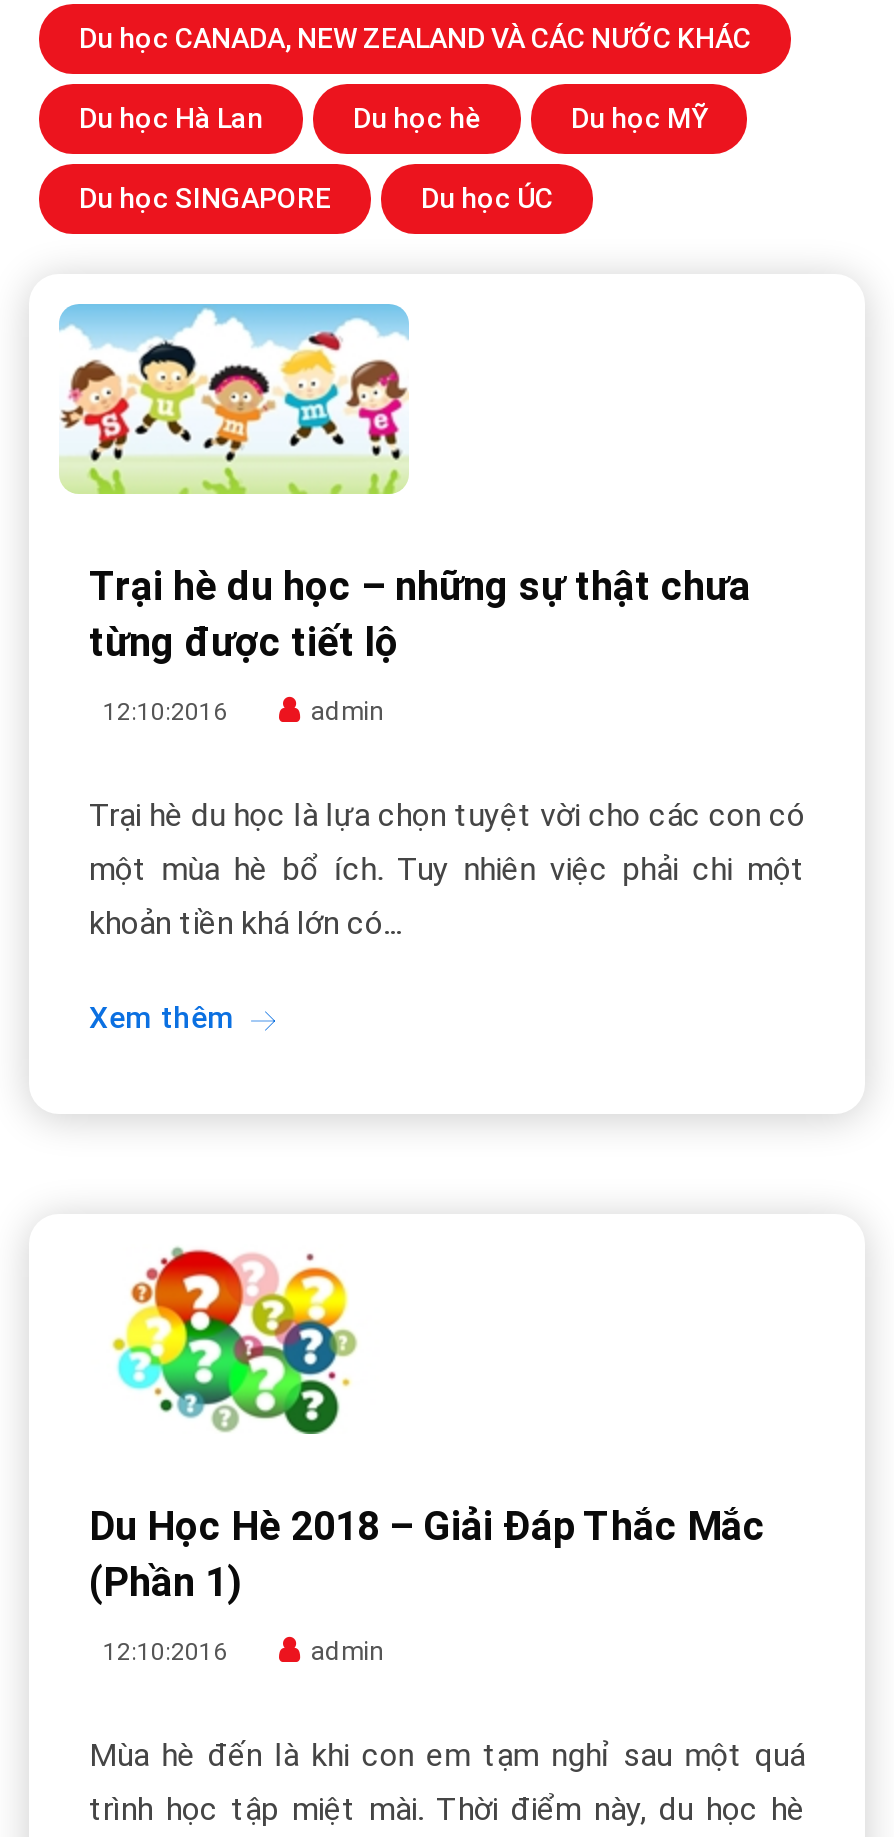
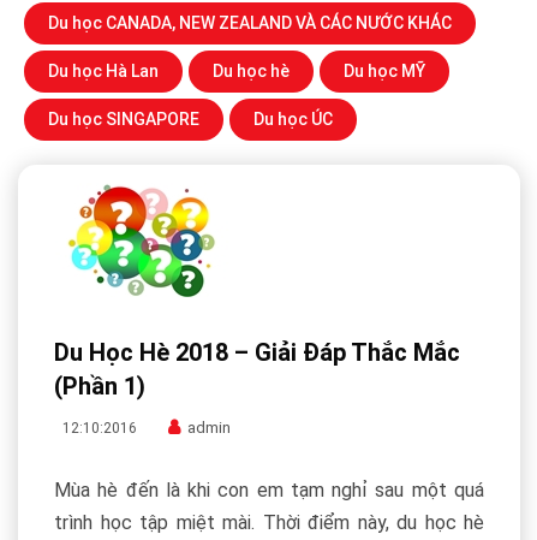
- [image]
- Trại hè du học – những sự thật chưa
- từng được tiết lộ
- 12:10:2016
- admin
- Trại hè du học là lựa chọn tuyệt vời cho các con có
- một mùa hè bổ ích. Tuy nhiên việc phải chi một
- khoản tiền khá lớn có...
- Xem thêm
